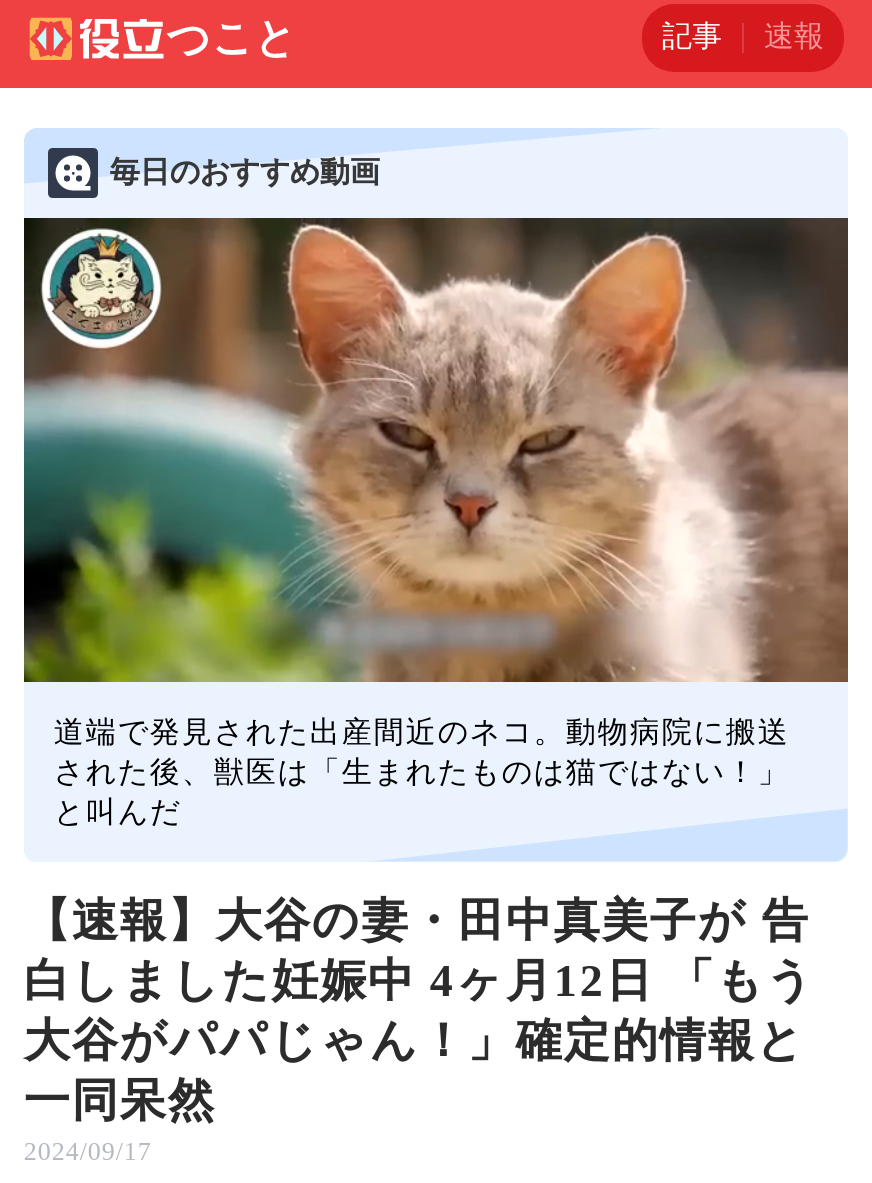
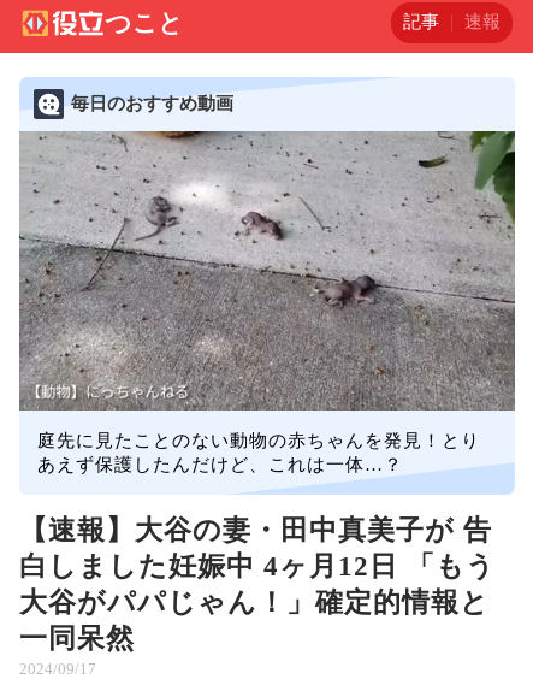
- [image]
- 道端で発見された出産間近のネコ。動物病院に搬送
- された後、獣医は「生まれたものは猫ではない！」
- と叫んだ
+ [image]
+ 庭先に見たことのない動物の赤ちゃんを発見！とり
+ あえず保護したんだけど、これは一体…？
